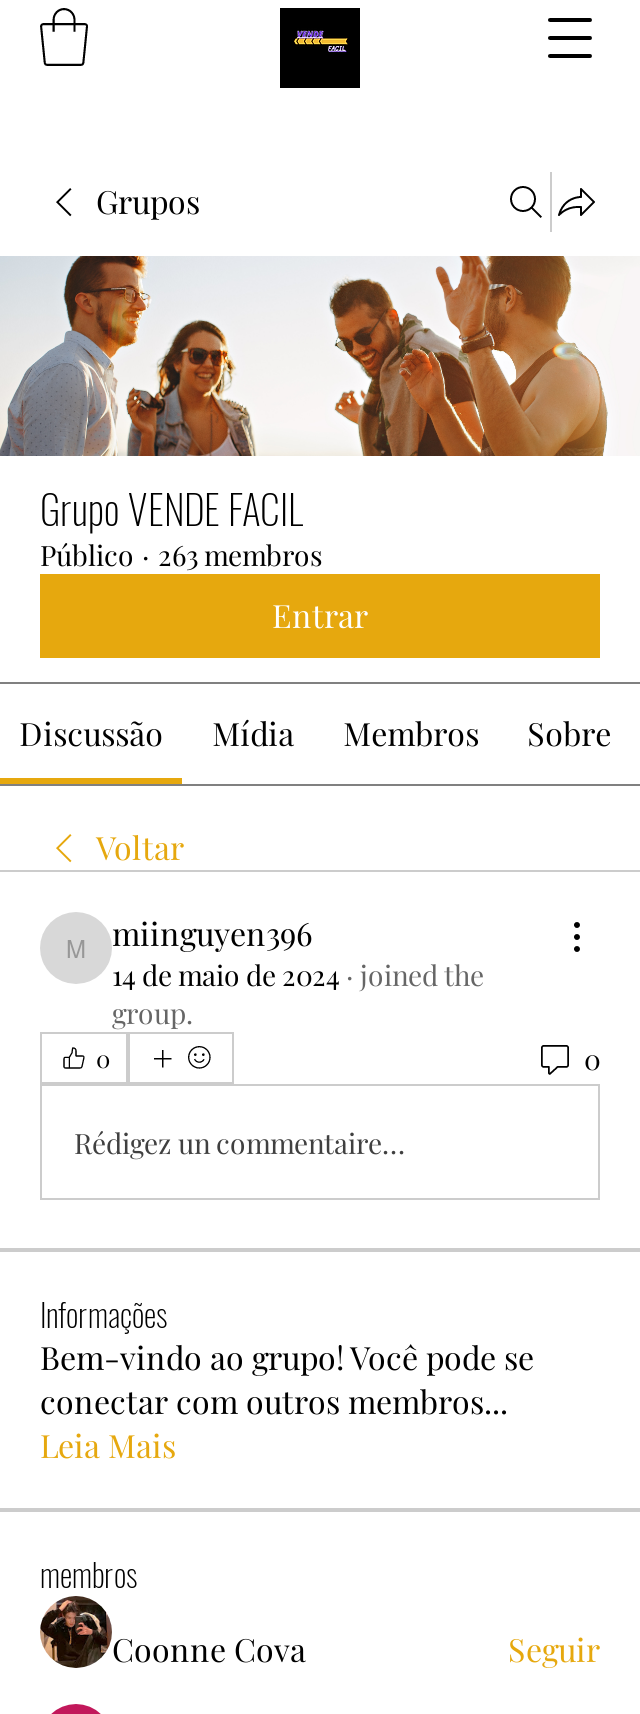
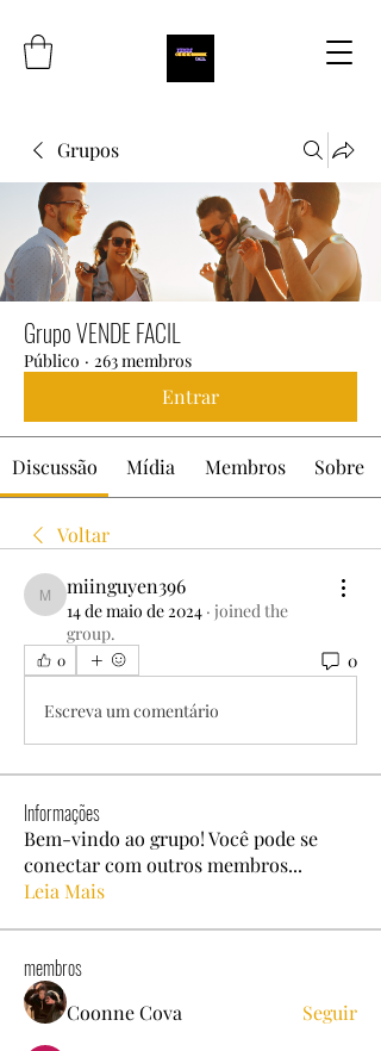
- Rédigez un commentaire...
+ Escreva um comentário
